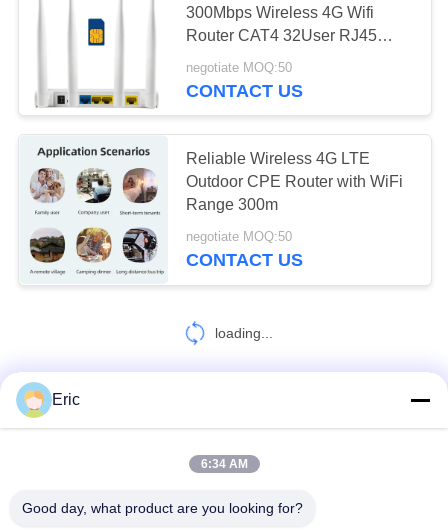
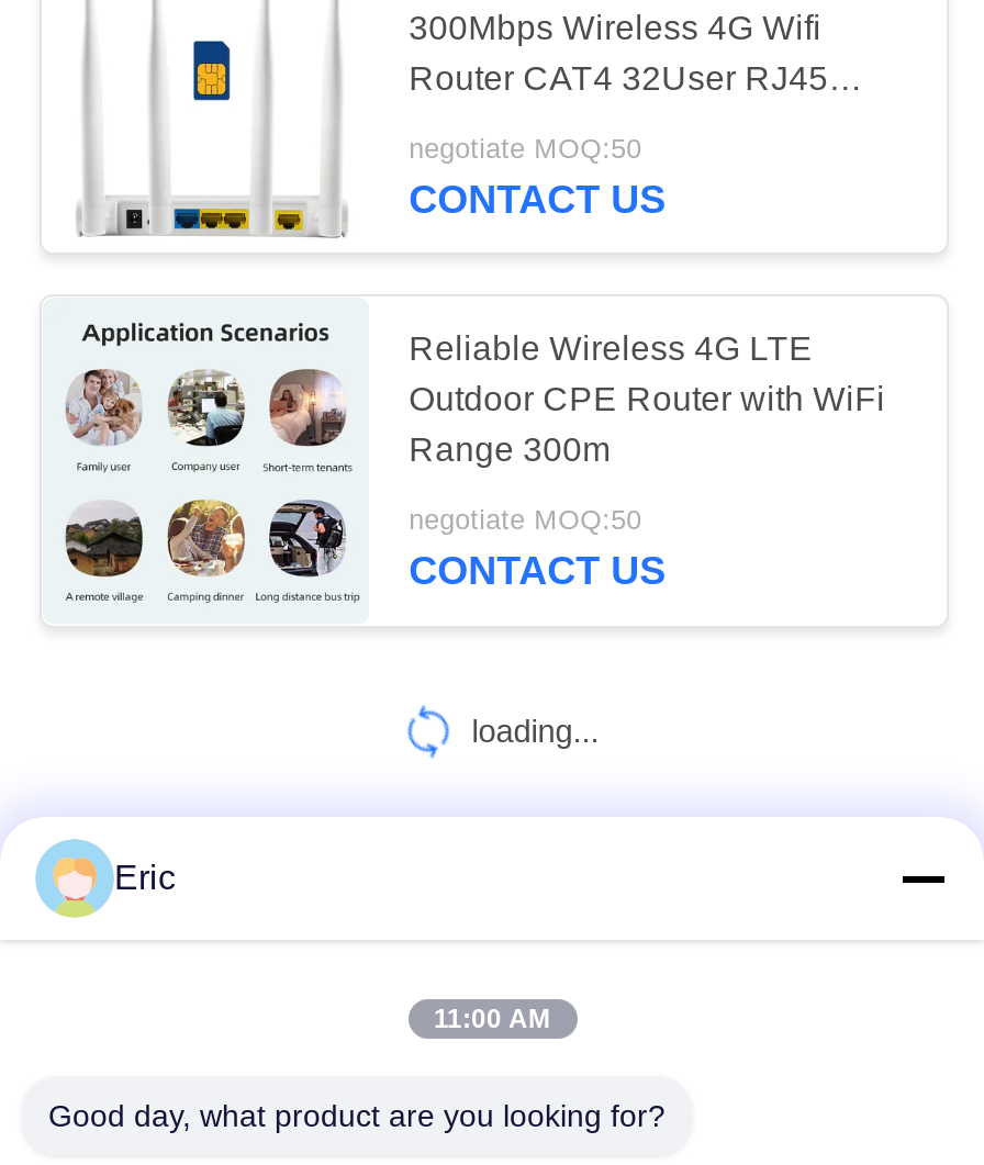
- 6:34 AM
+ 11:00 AM
